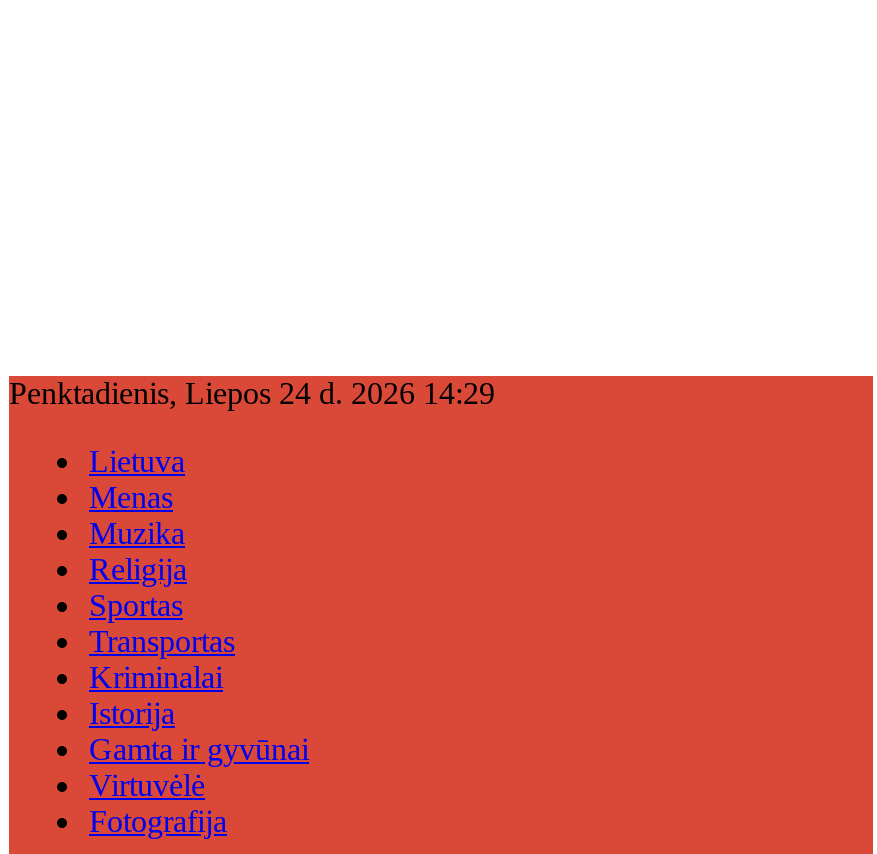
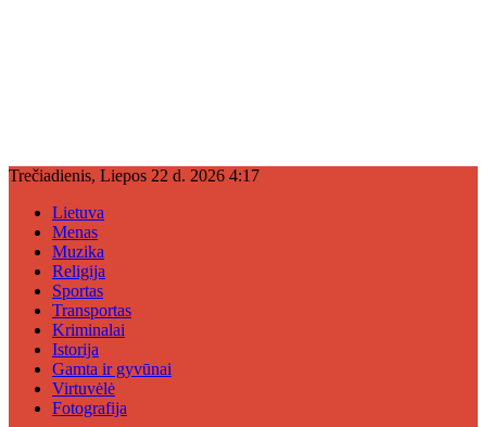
- Penktadienis, Liepos 24 d. 2026 14:29
+ Trečiadienis, Liepos 22 d. 2026 4:17
